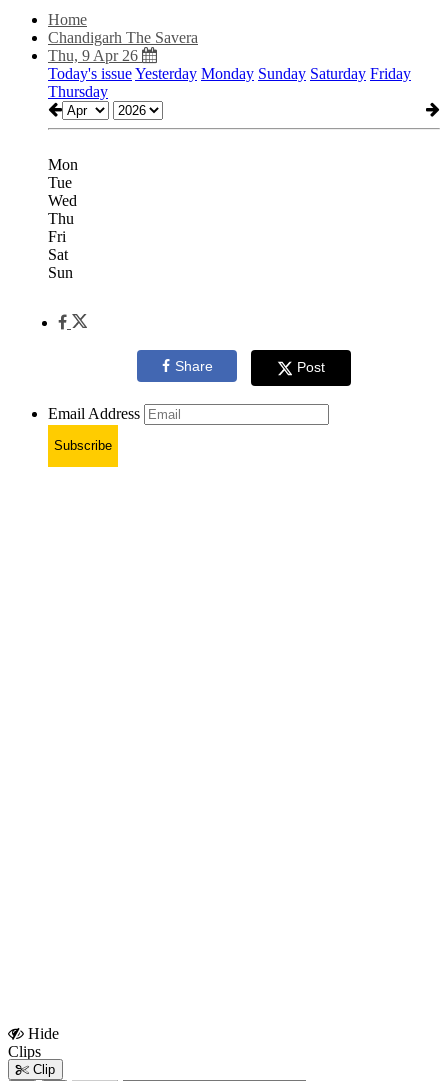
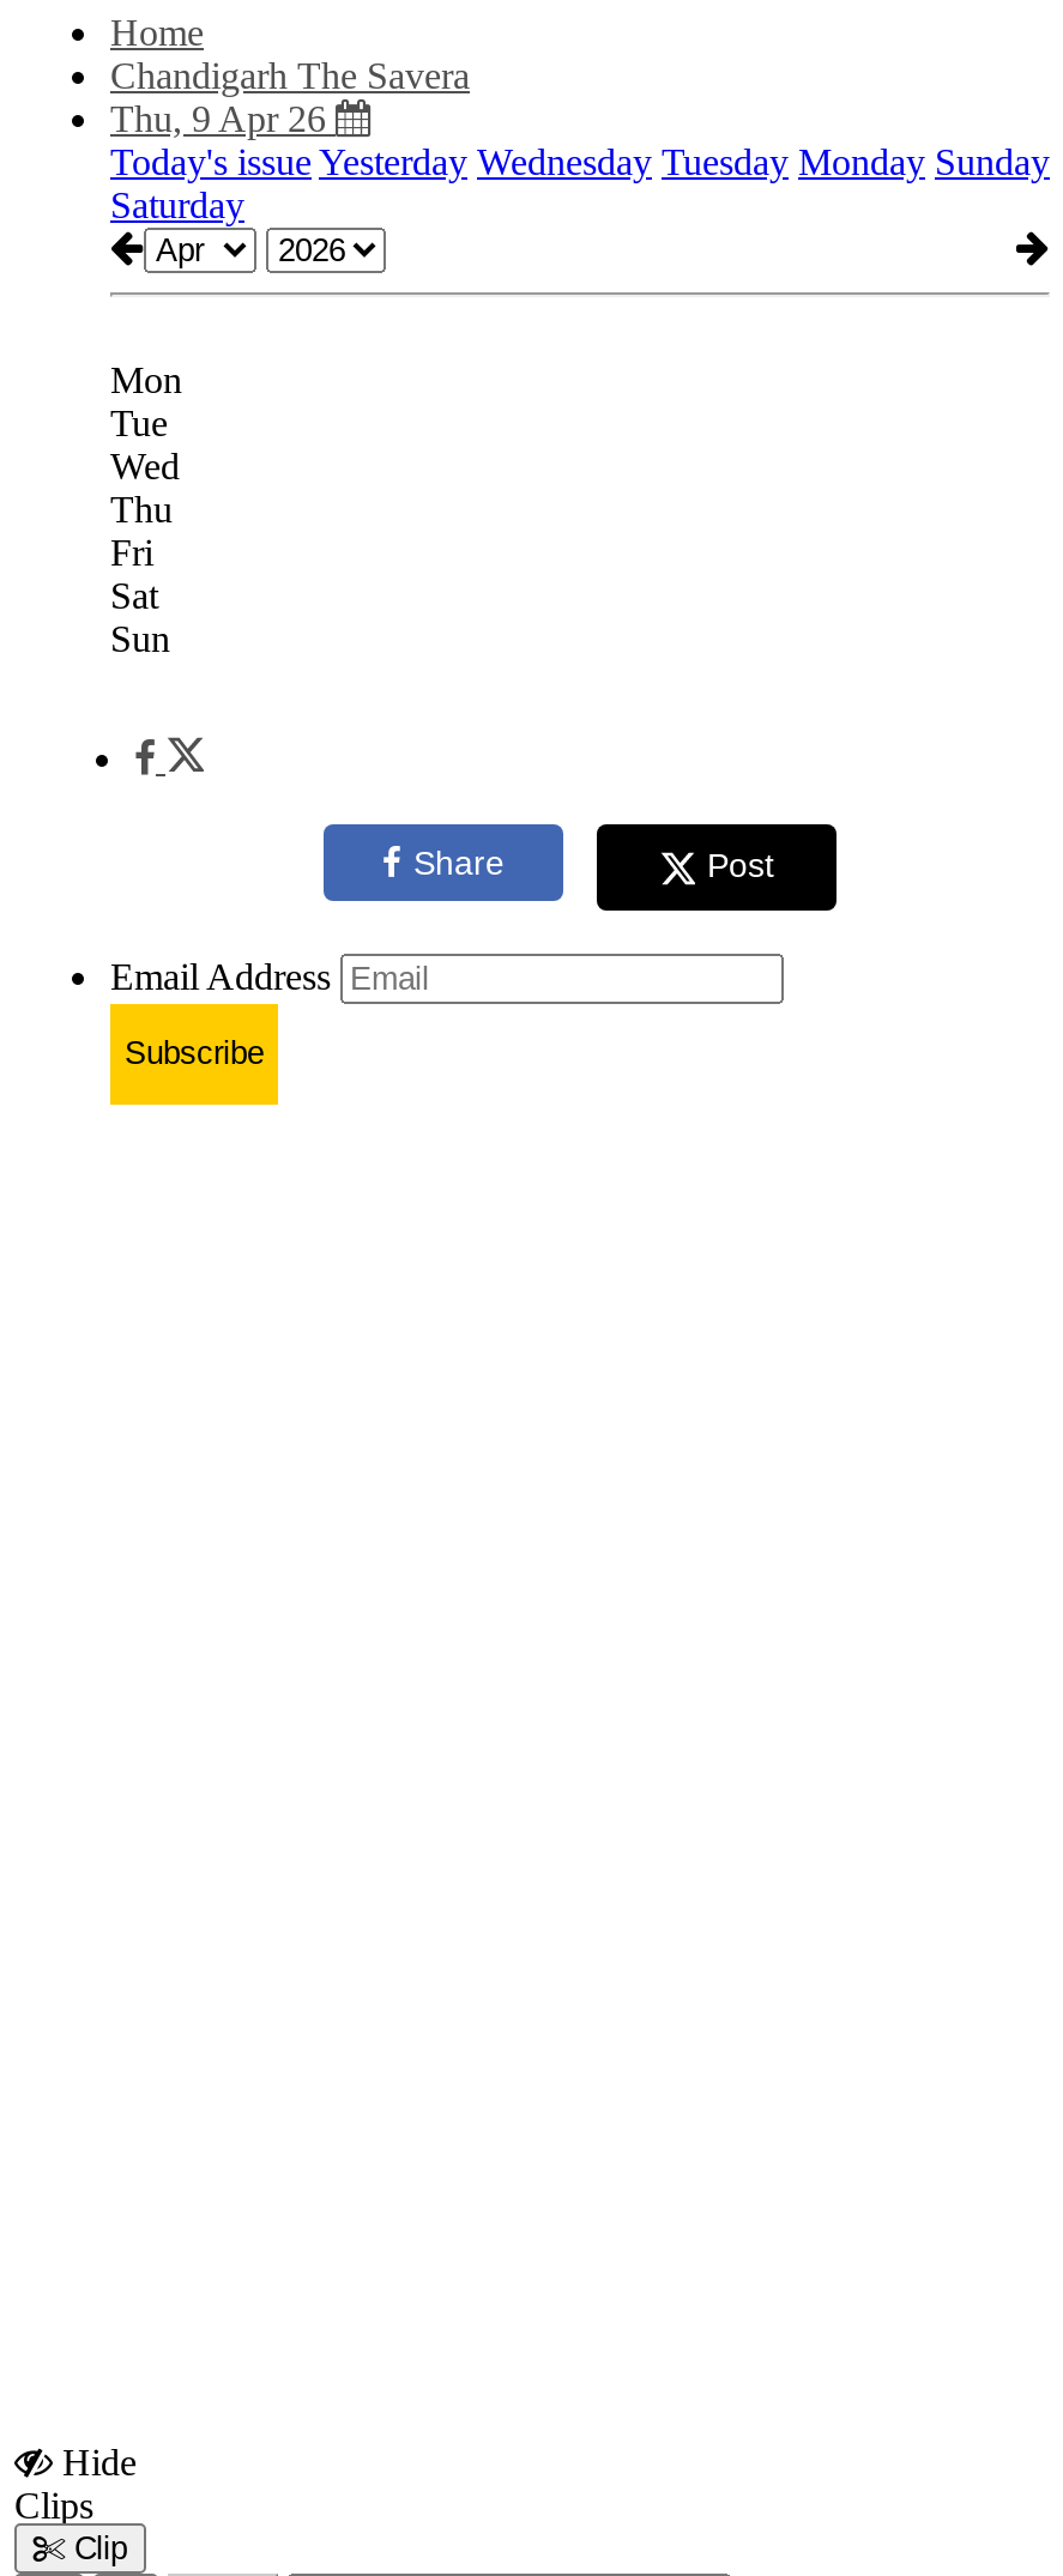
- Today's issue Yesterday Monday Sunday Saturday Friday
- Thursday
+ Today's issue Yesterday Wednesday Tuesday Monday Sunday
+ Saturday
